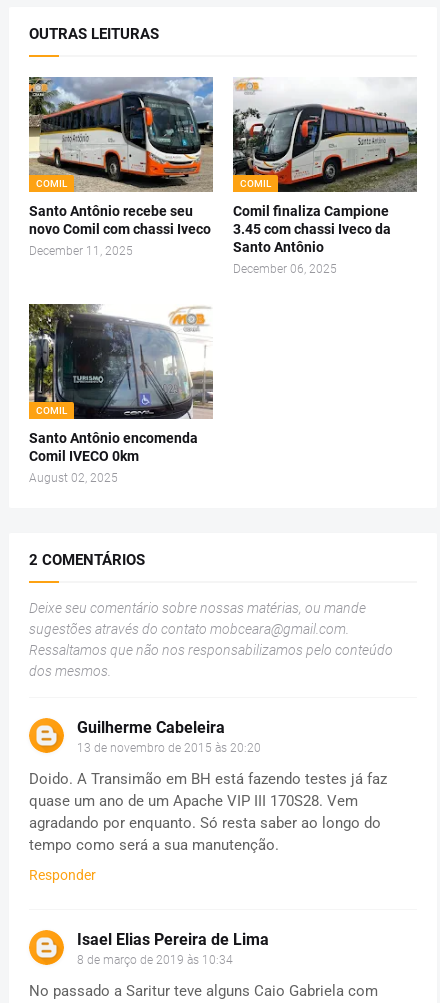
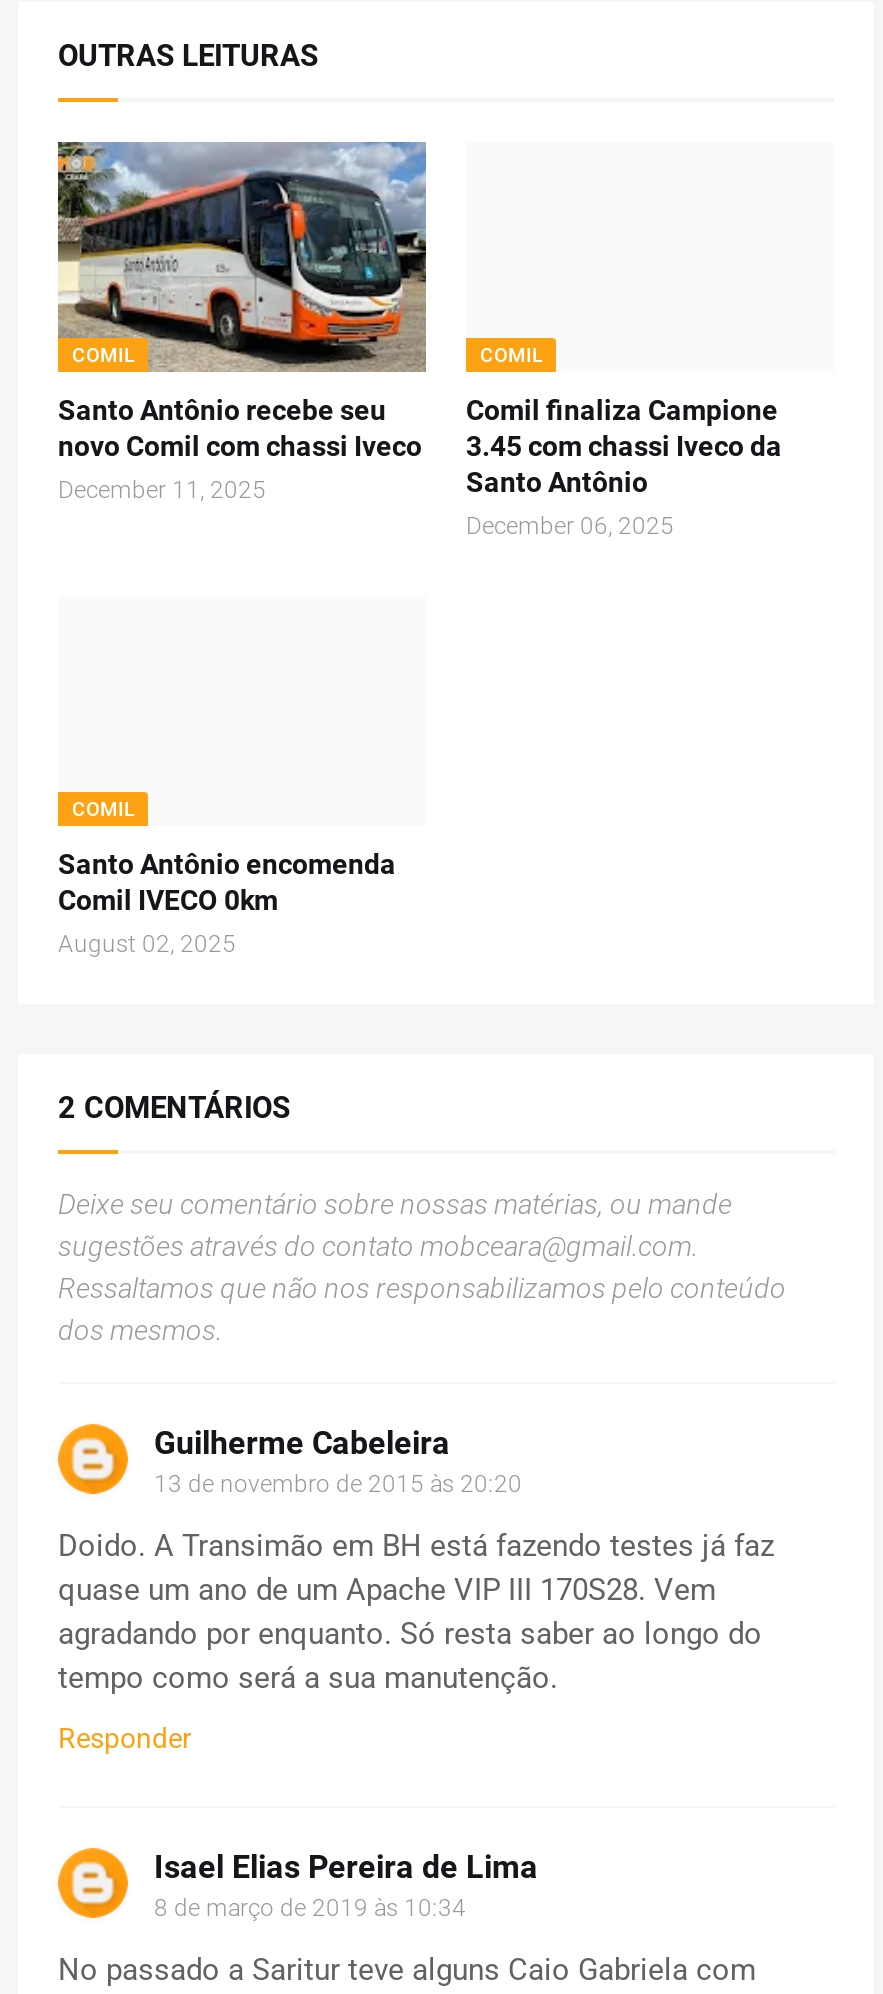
- [image]

- [image]
